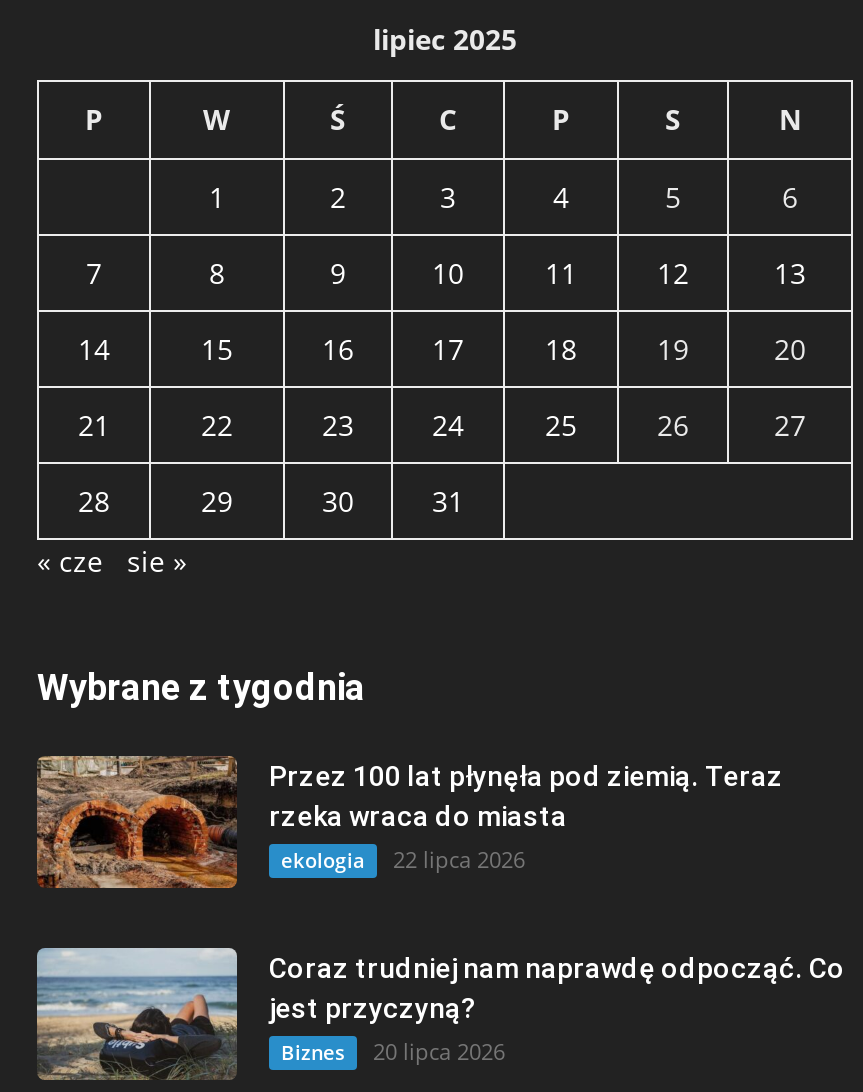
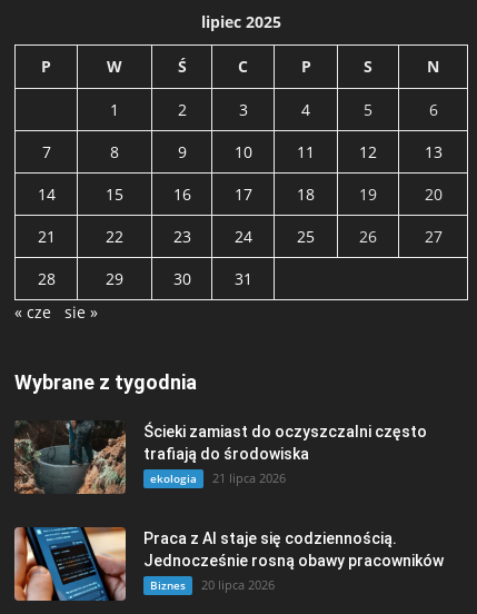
- [image]
- Przez 100 lat płynęła pod ziemią. Teraz
- rzeka wraca do miasta
+ [image]
+ Ścieki zamiast do oczyszczalni często
+ trafiają do środowiska

- ekologia 22 lipca 2026
+ ekologia 21 lipca 2026

- [image]
- Coraz trudniej nam naprawdę odpocząć. Co
- jest przyczyną?
+ [image]
+ Praca z AI staje się codziennością.
+ Jednocześnie rosną obawy pracowników
